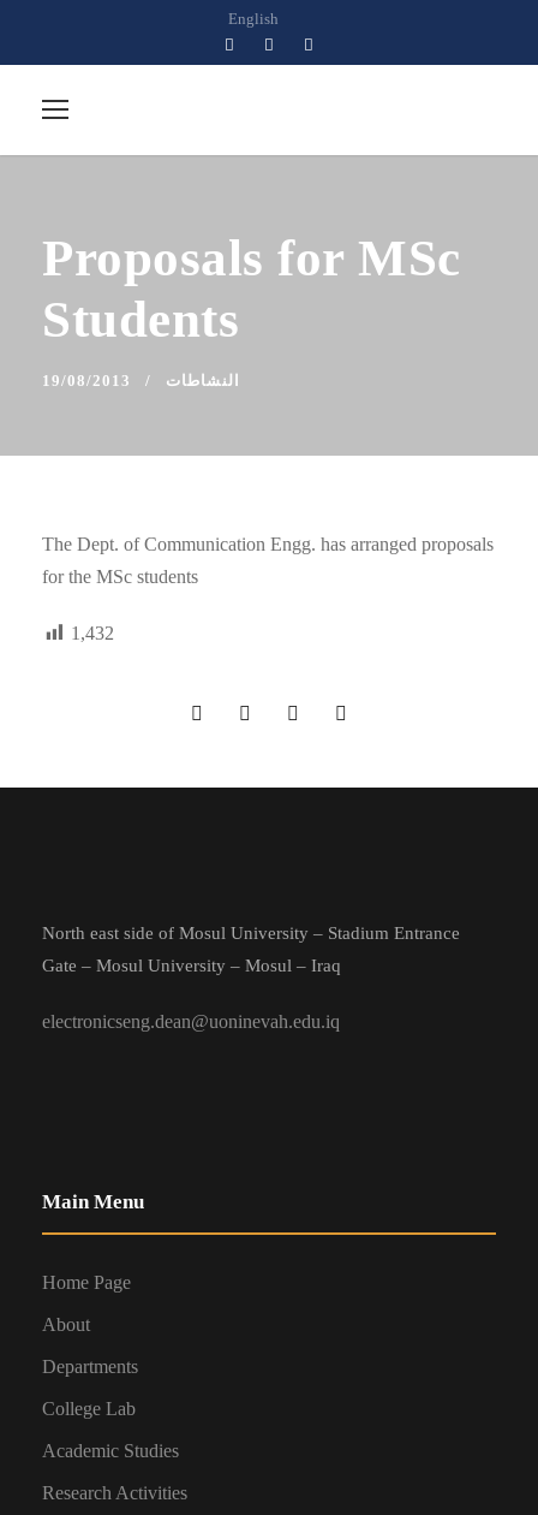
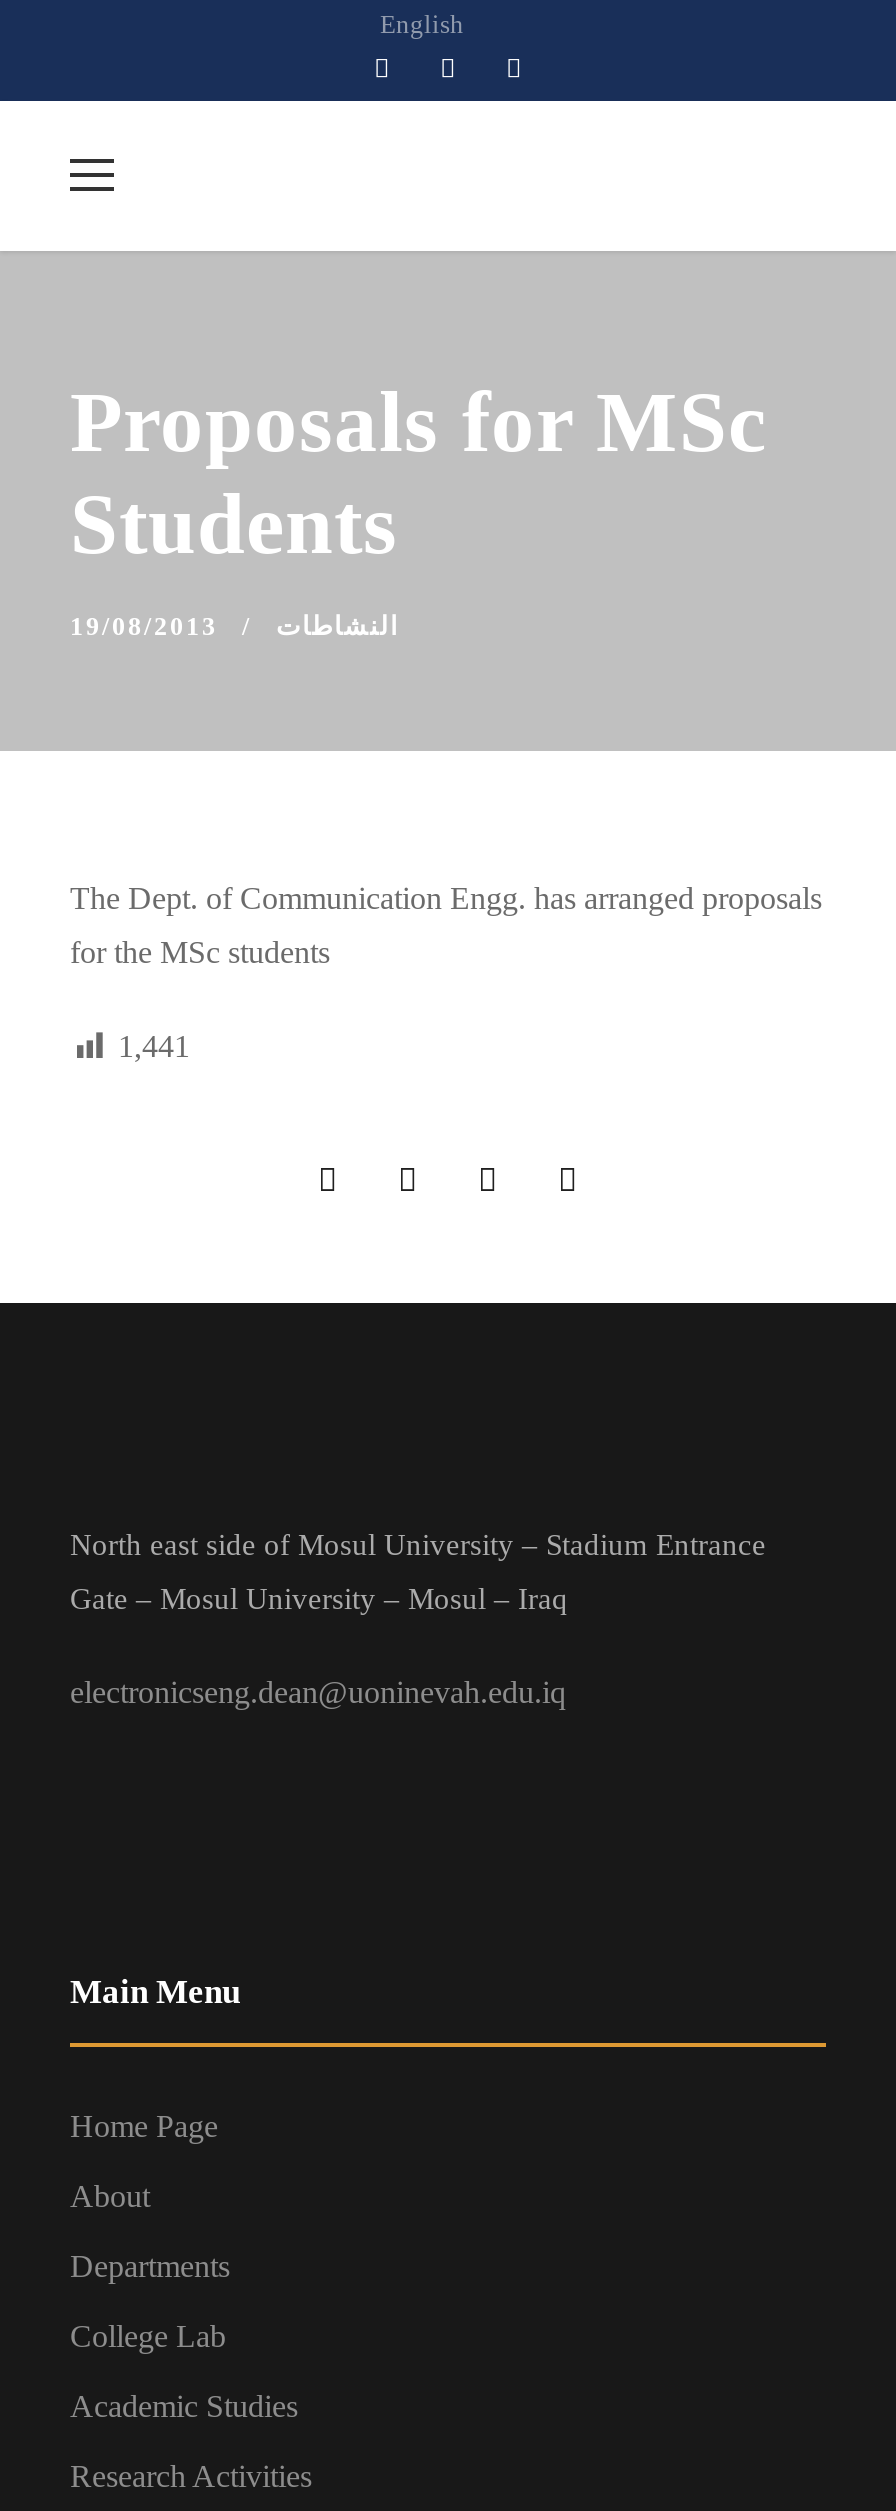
- 1,432
+ 1,441
